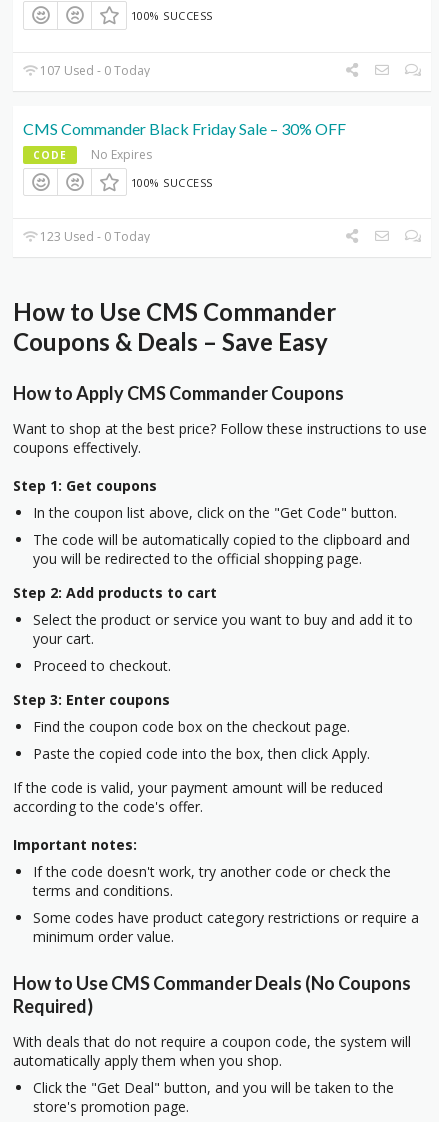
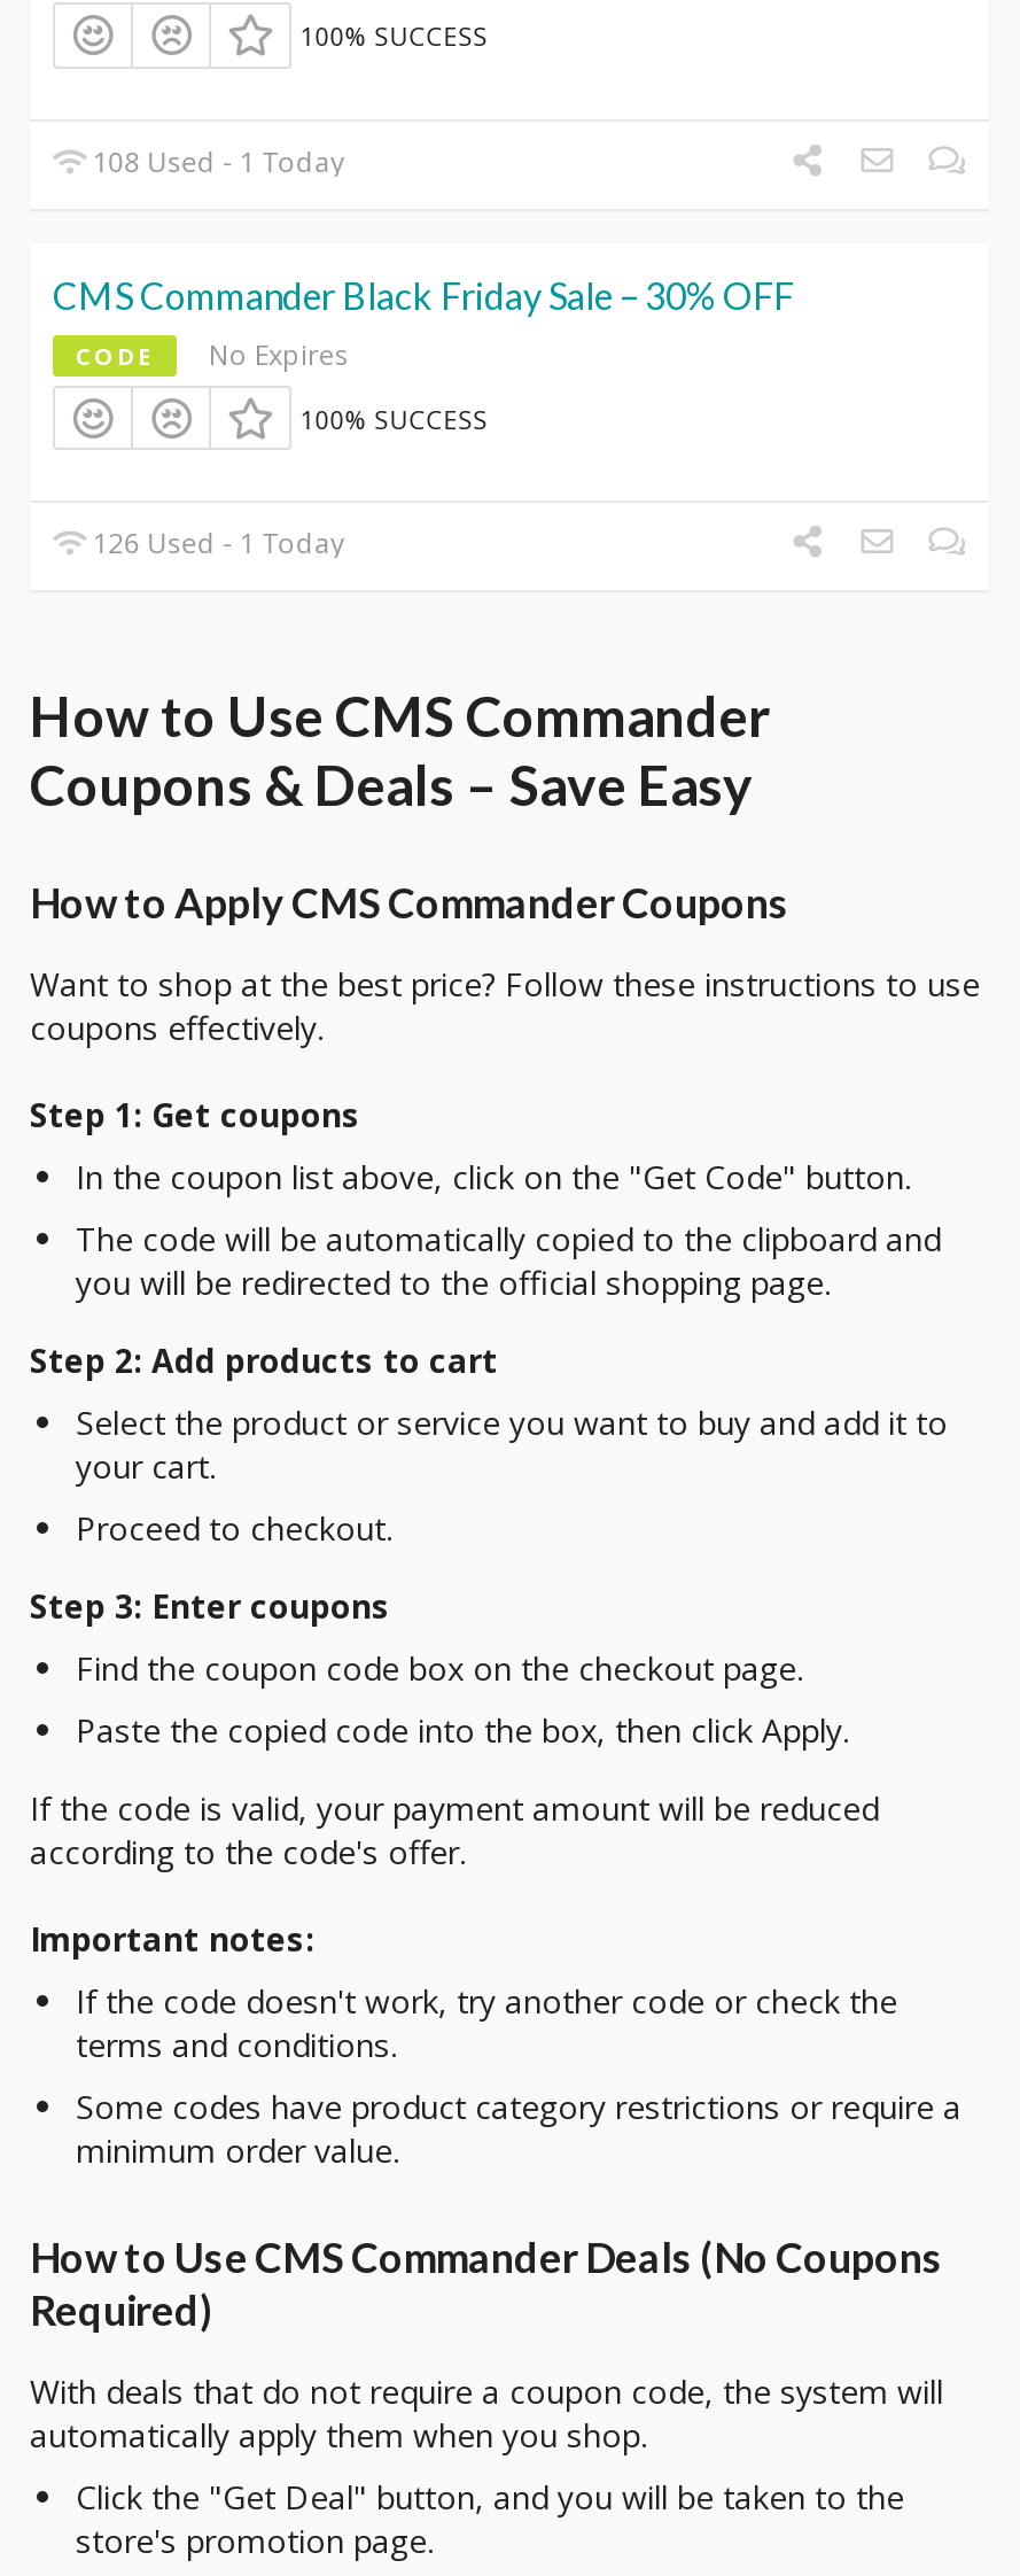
- 107 Used - 0 Today
+ 108 Used - 1 Today

- 123 Used - 0 Today
+ 126 Used - 1 Today
